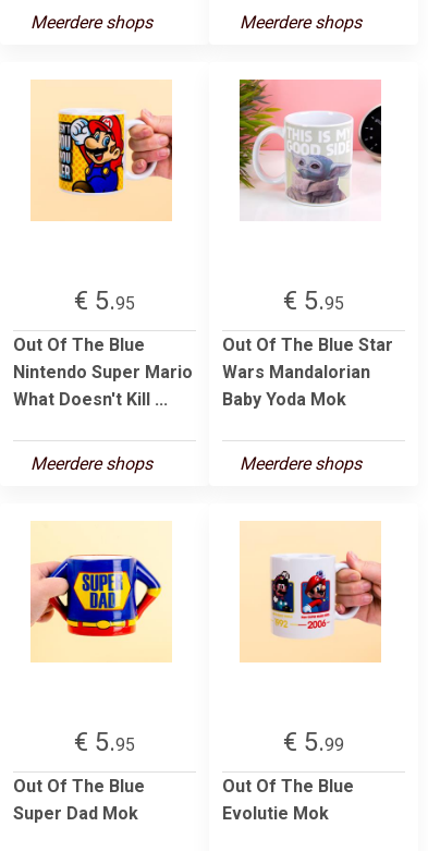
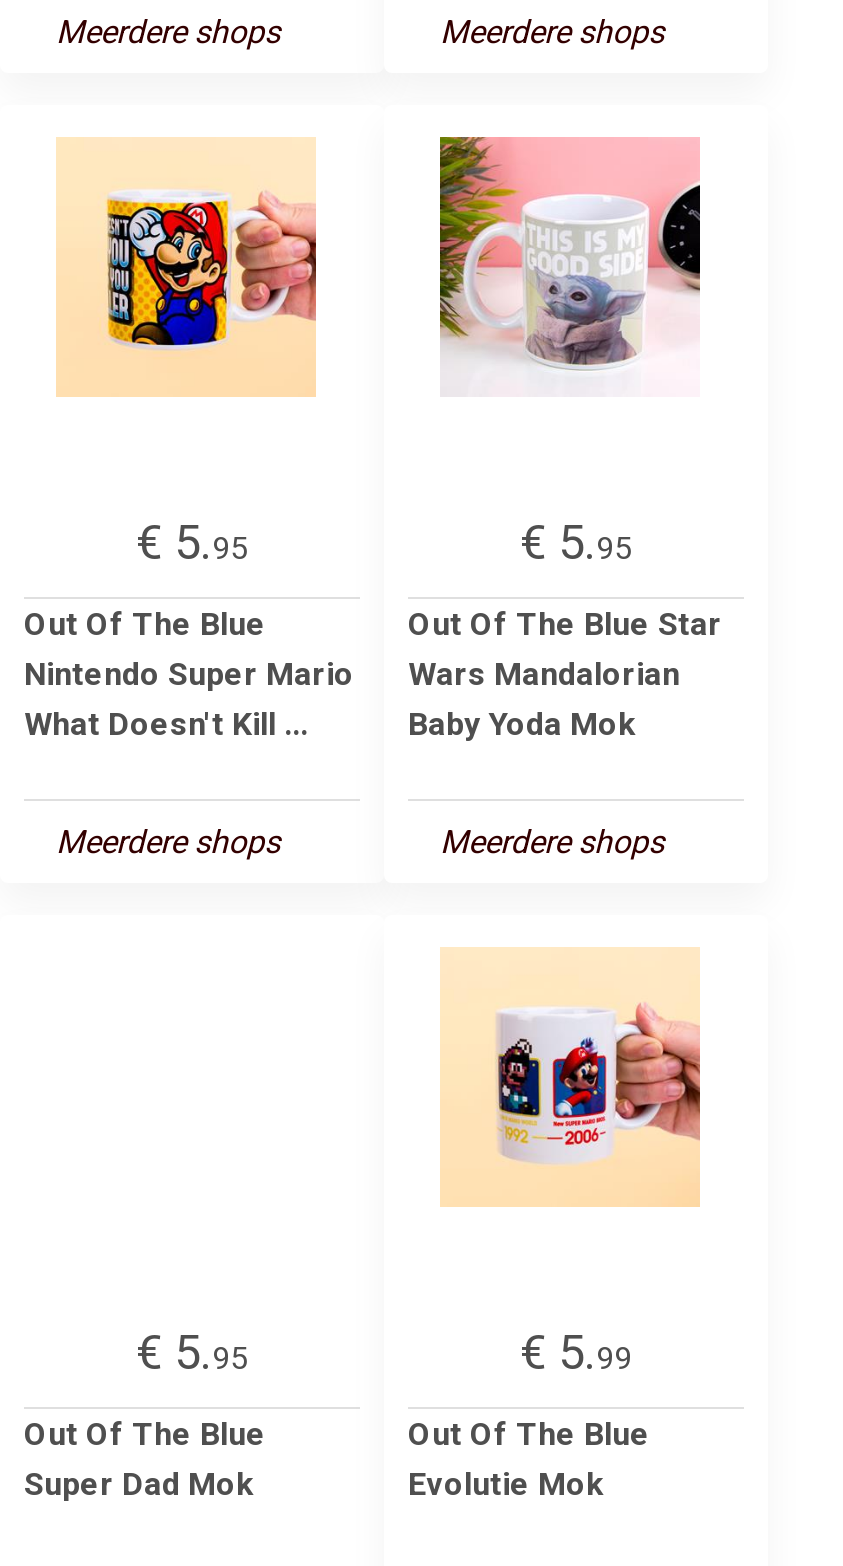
- [image]
